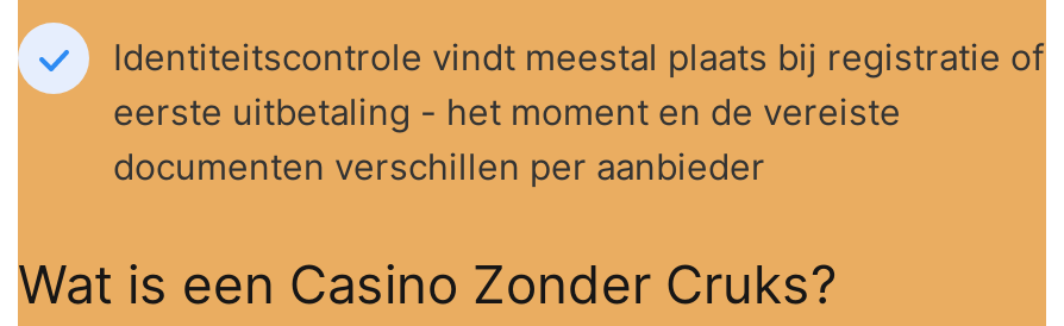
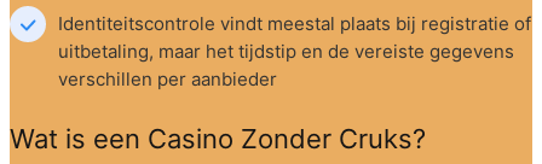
- eerste uitbetaling - het moment en de vereiste
- documenten verschillen per aanbieder
+ uitbetaling, maar het tijdstip en de vereiste gegevens
+ verschillen per aanbieder
